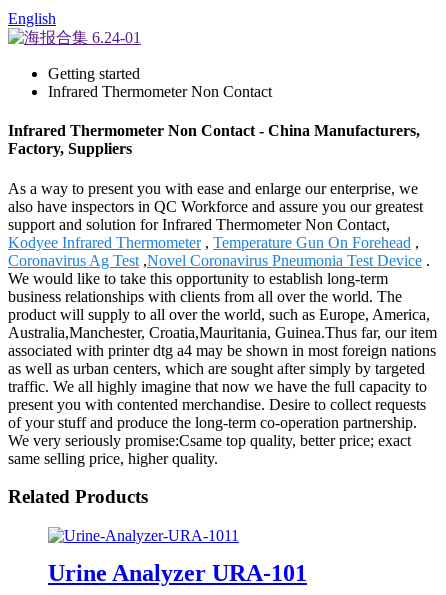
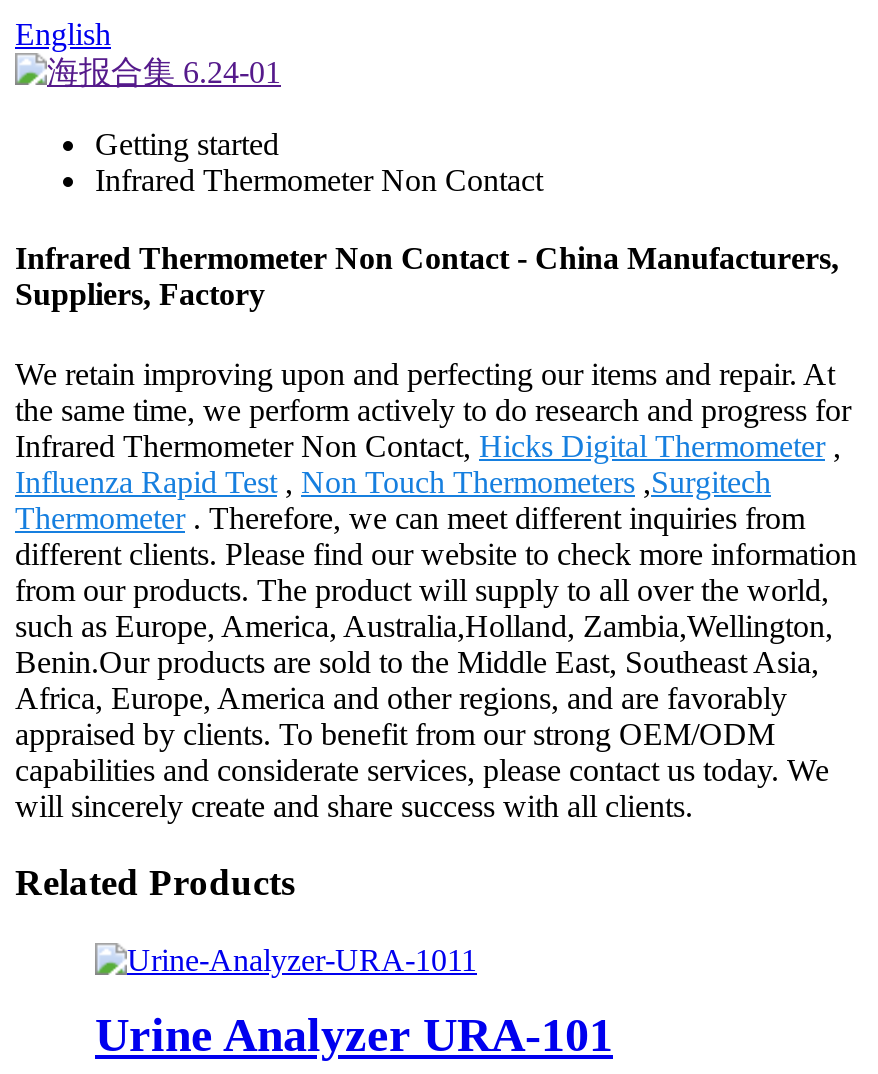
- Factory, Suppliers
+ Suppliers, Factory

- As a way to present you with ease and enlarge our enterprise, we
- also have inspectors in QC Workforce and assure you our greatest
- support and solution for Infrared Thermometer Non Contact,
- Kodyee Infrared Thermometer, Temperature Gun On Forehead,
- Coronavirus Ag Test, Novel Coronavirus Pneumonia Test Device.
- We would like to take this opportunity to establish long-term
- business relationships with clients from all over the world. The
- product will supply to all over the world, such as Europe, America,
- Australia,Manchester, Croatia,Mauritania, Guinea.Thus far, our item
- associated with printer dtg a4 may be shown in most foreign nations
- as well as urban centers, which are sought after simply by targeted
- traffic. We all highly imagine that now we have the full capacity to
- present you with contented merchandise. Desire to collect requests
- of your stuff and produce the long-term co-operation partnership.
- We very seriously promise:Csame top quality, better price; exact
- same selling price, higher quality.
+ We retain improving upon and perfecting our items and repair. At
+ the same time, we perform actively to do research and progress for
+ Infrared Thermometer Non Contact, Hicks Digital Thermometer,
+ Influenza Rapid Test, Non Touch Thermometers, Surgitech
+ Thermometer. Therefore, we can meet different inquiries from
+ different clients. Please find our website to check more information
+ from our products. The product will supply to all over the world,
+ such as Europe, America, Australia,Holland, Zambia,Wellington,
+ Benin.Our products are sold to the Middle East, Southeast Asia,
+ Africa, Europe, America and other regions, and are favorably
+ appraised by clients. To benefit from our strong OEM/ODM
+ capabilities and considerate services, please contact us today. We
+ will sincerely create and share success with all clients.
